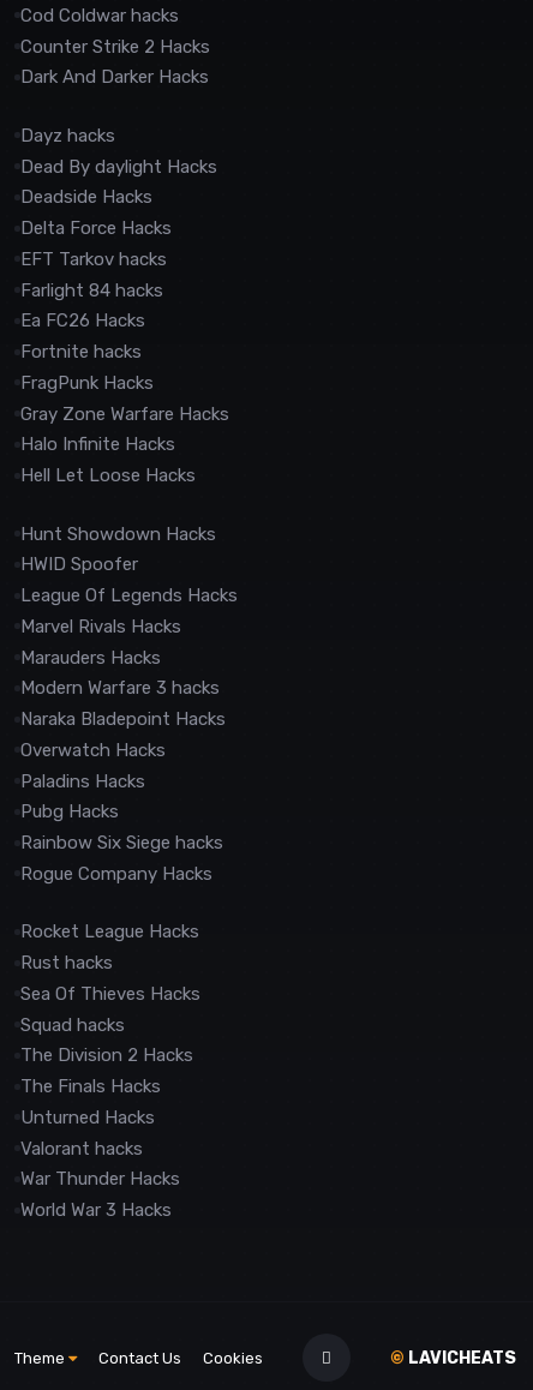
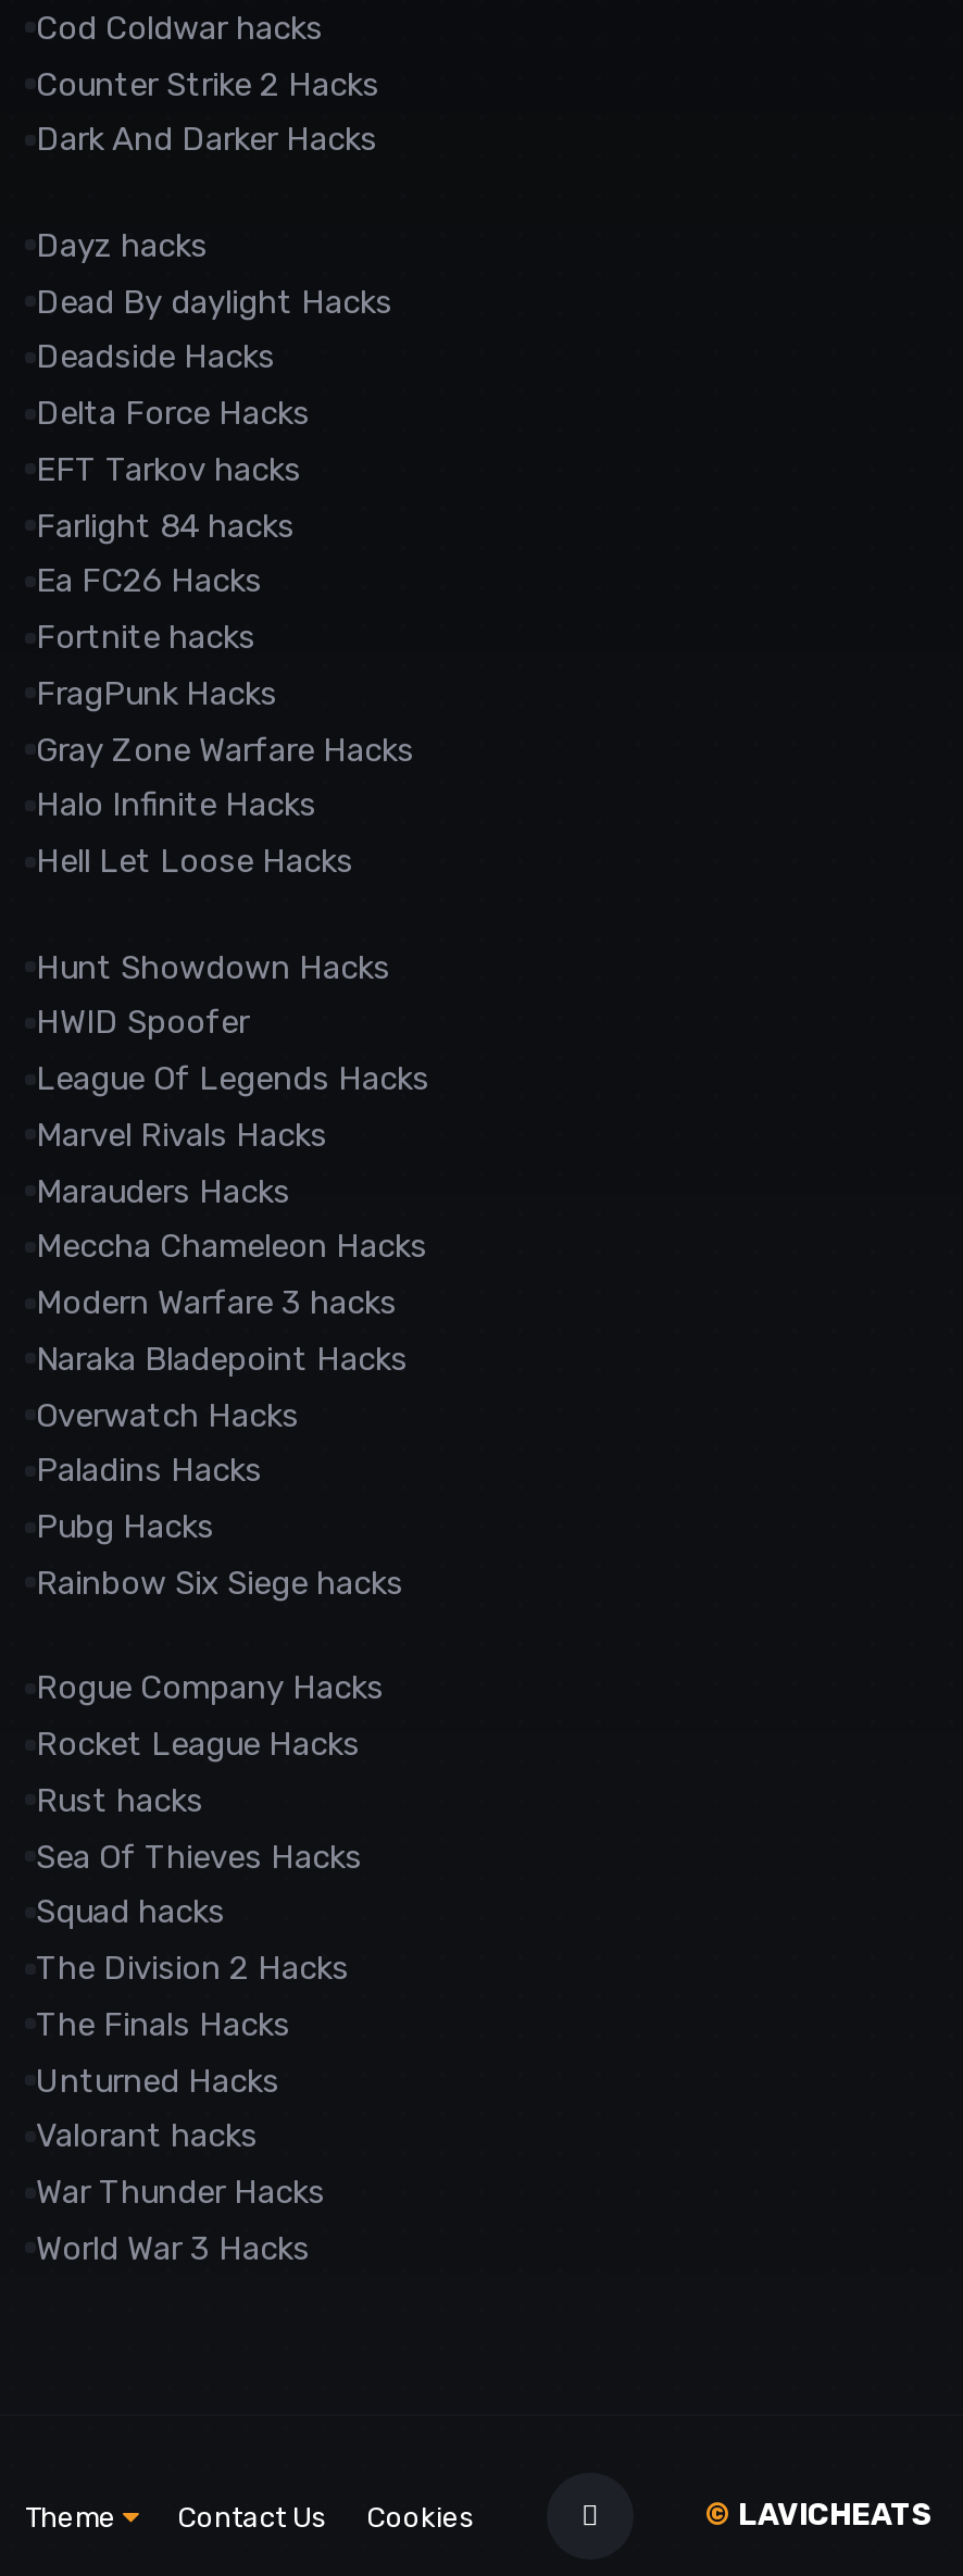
+ Meccha Chameleon Hacks

moved down: Rogue Company Hacks
